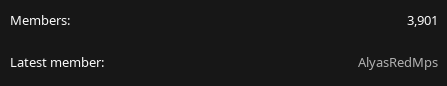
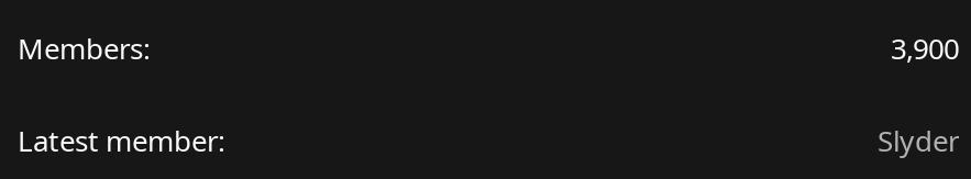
- 3,901
+ 3,900

- AlyasRedMps
+ Slyder
